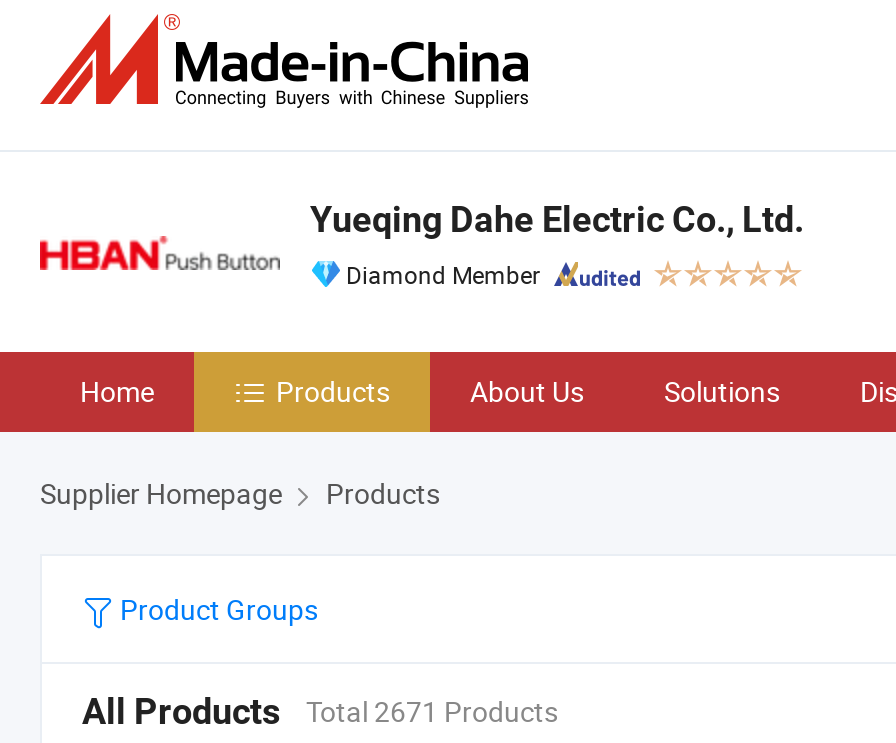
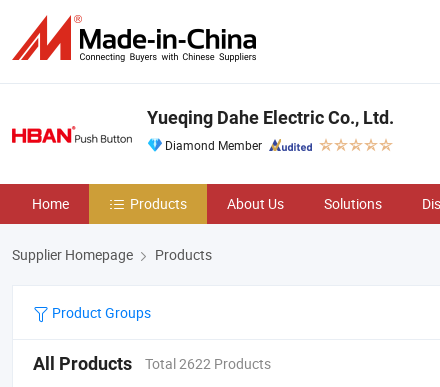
- Total 2671 Products
+ Total 2622 Products
